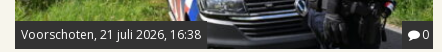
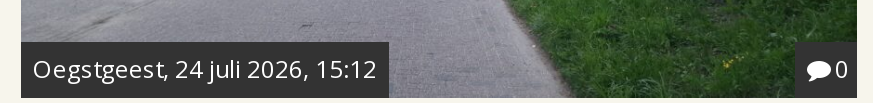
- Voorschoten, 21 juli 2026, 16:38
+ Oegstgeest, 24 juli 2026, 15:12
